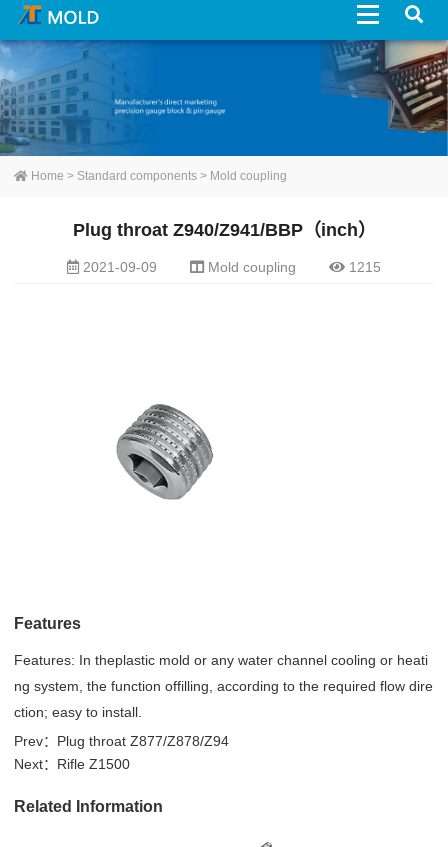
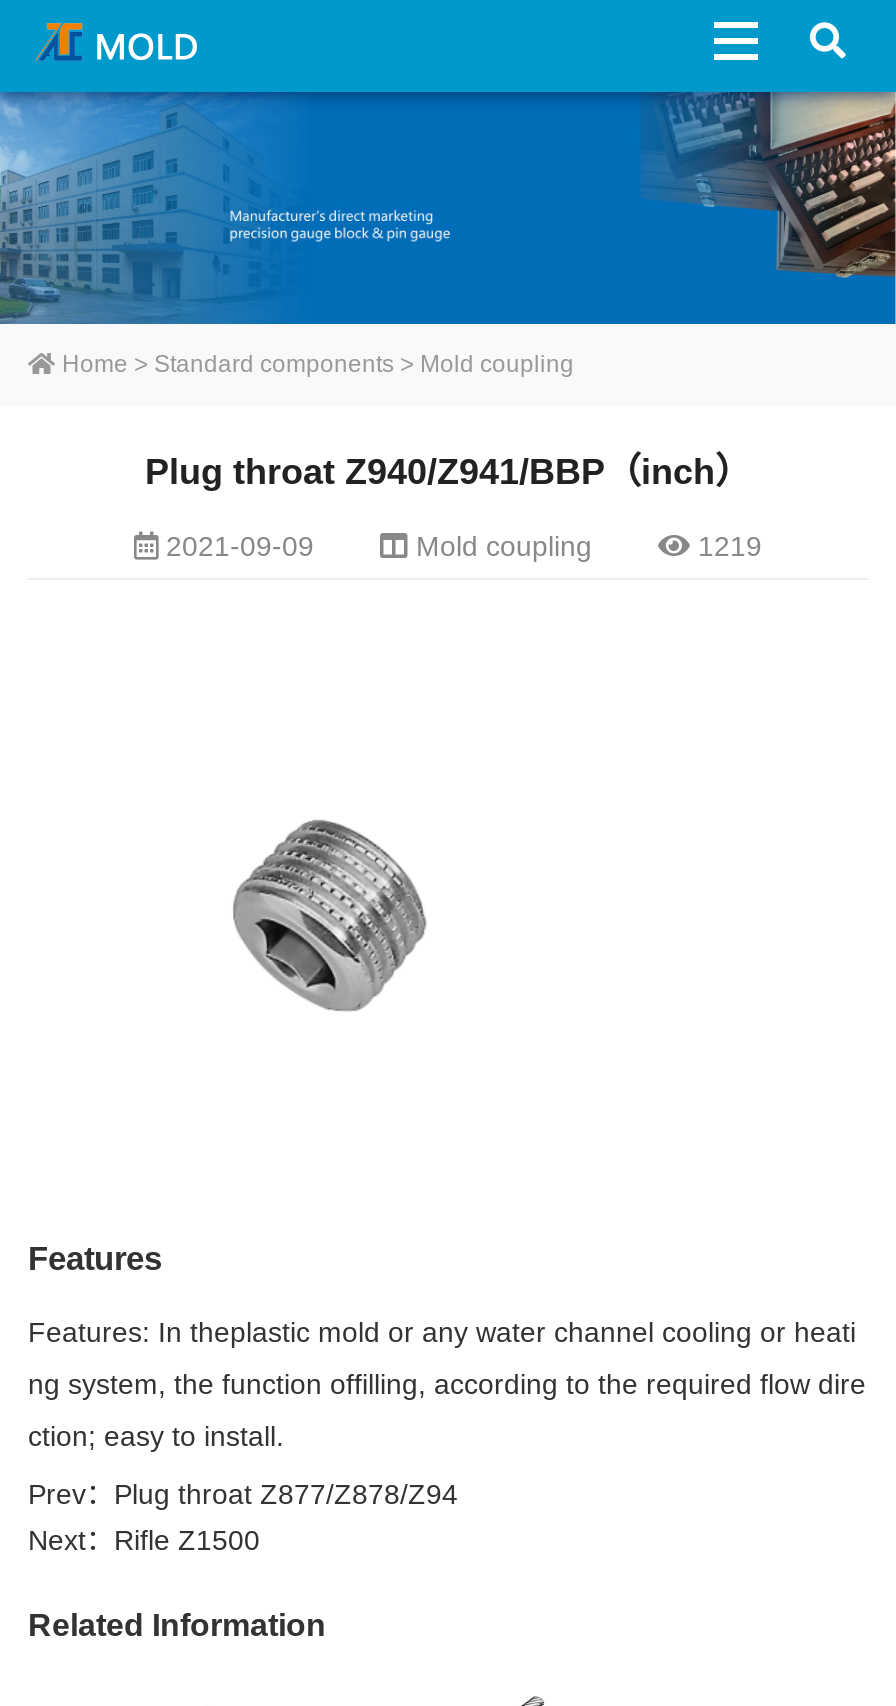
- 1215
+ 1219
